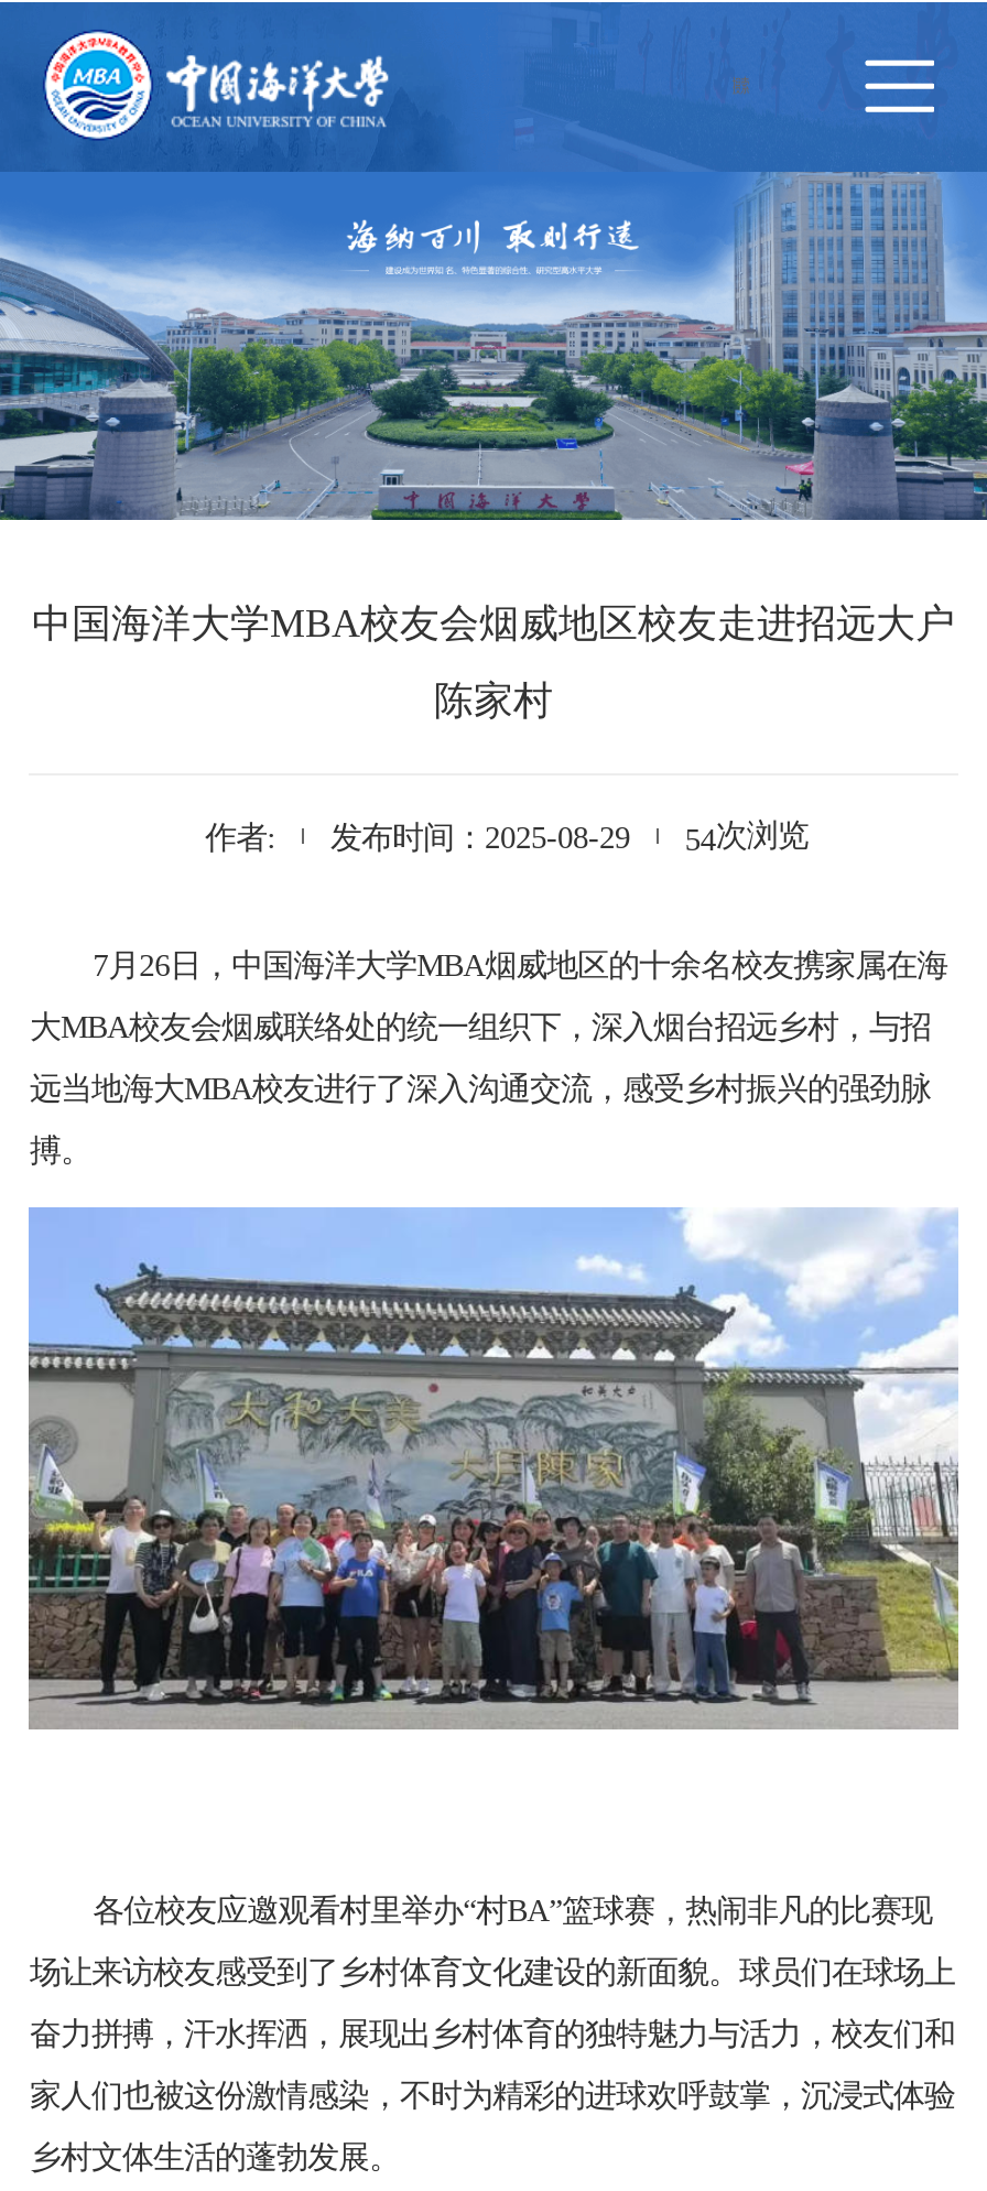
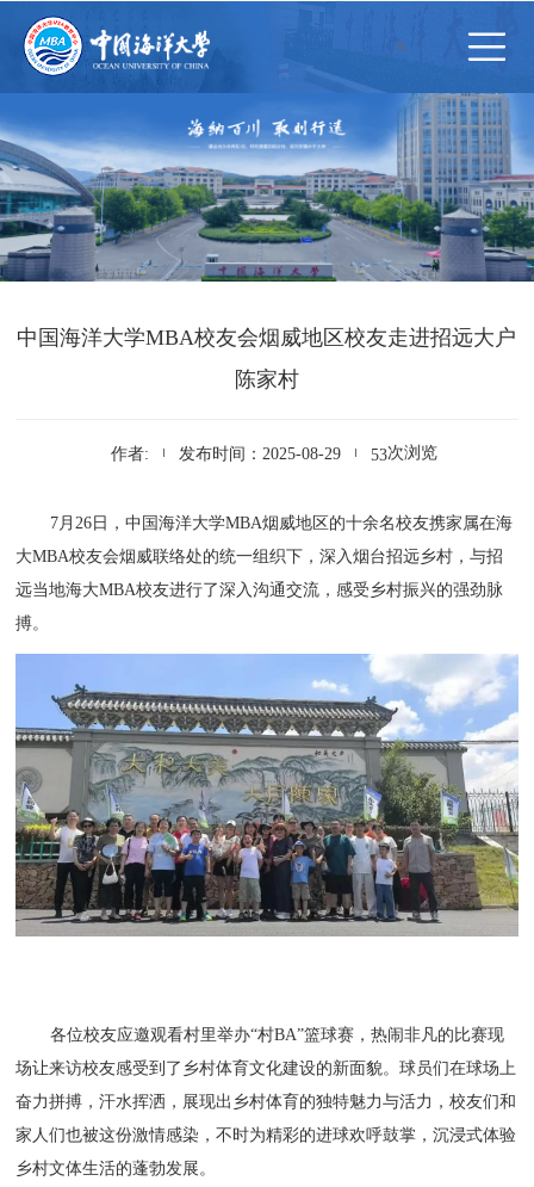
- 作者: 发布时间：2025-08-29 54次浏览
+ 作者: 发布时间：2025-08-29 53次浏览
